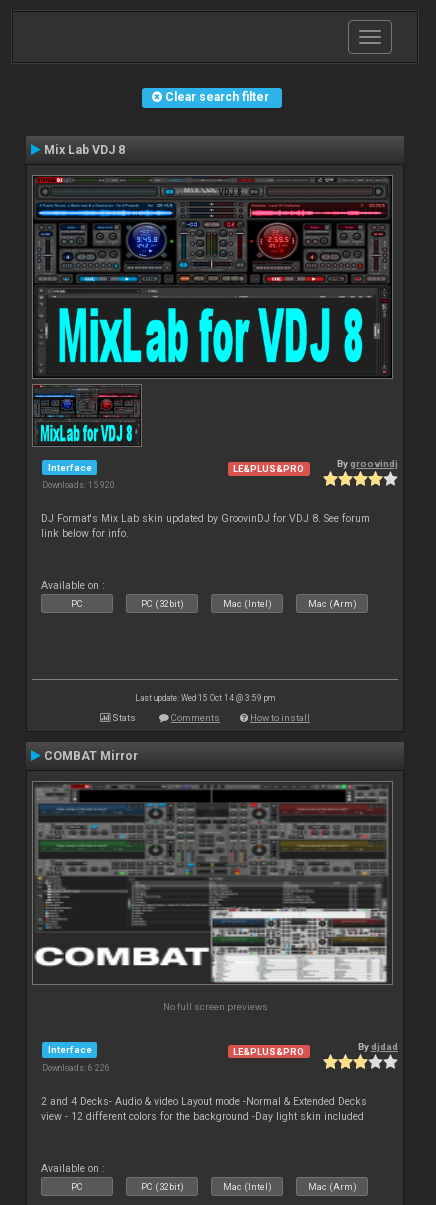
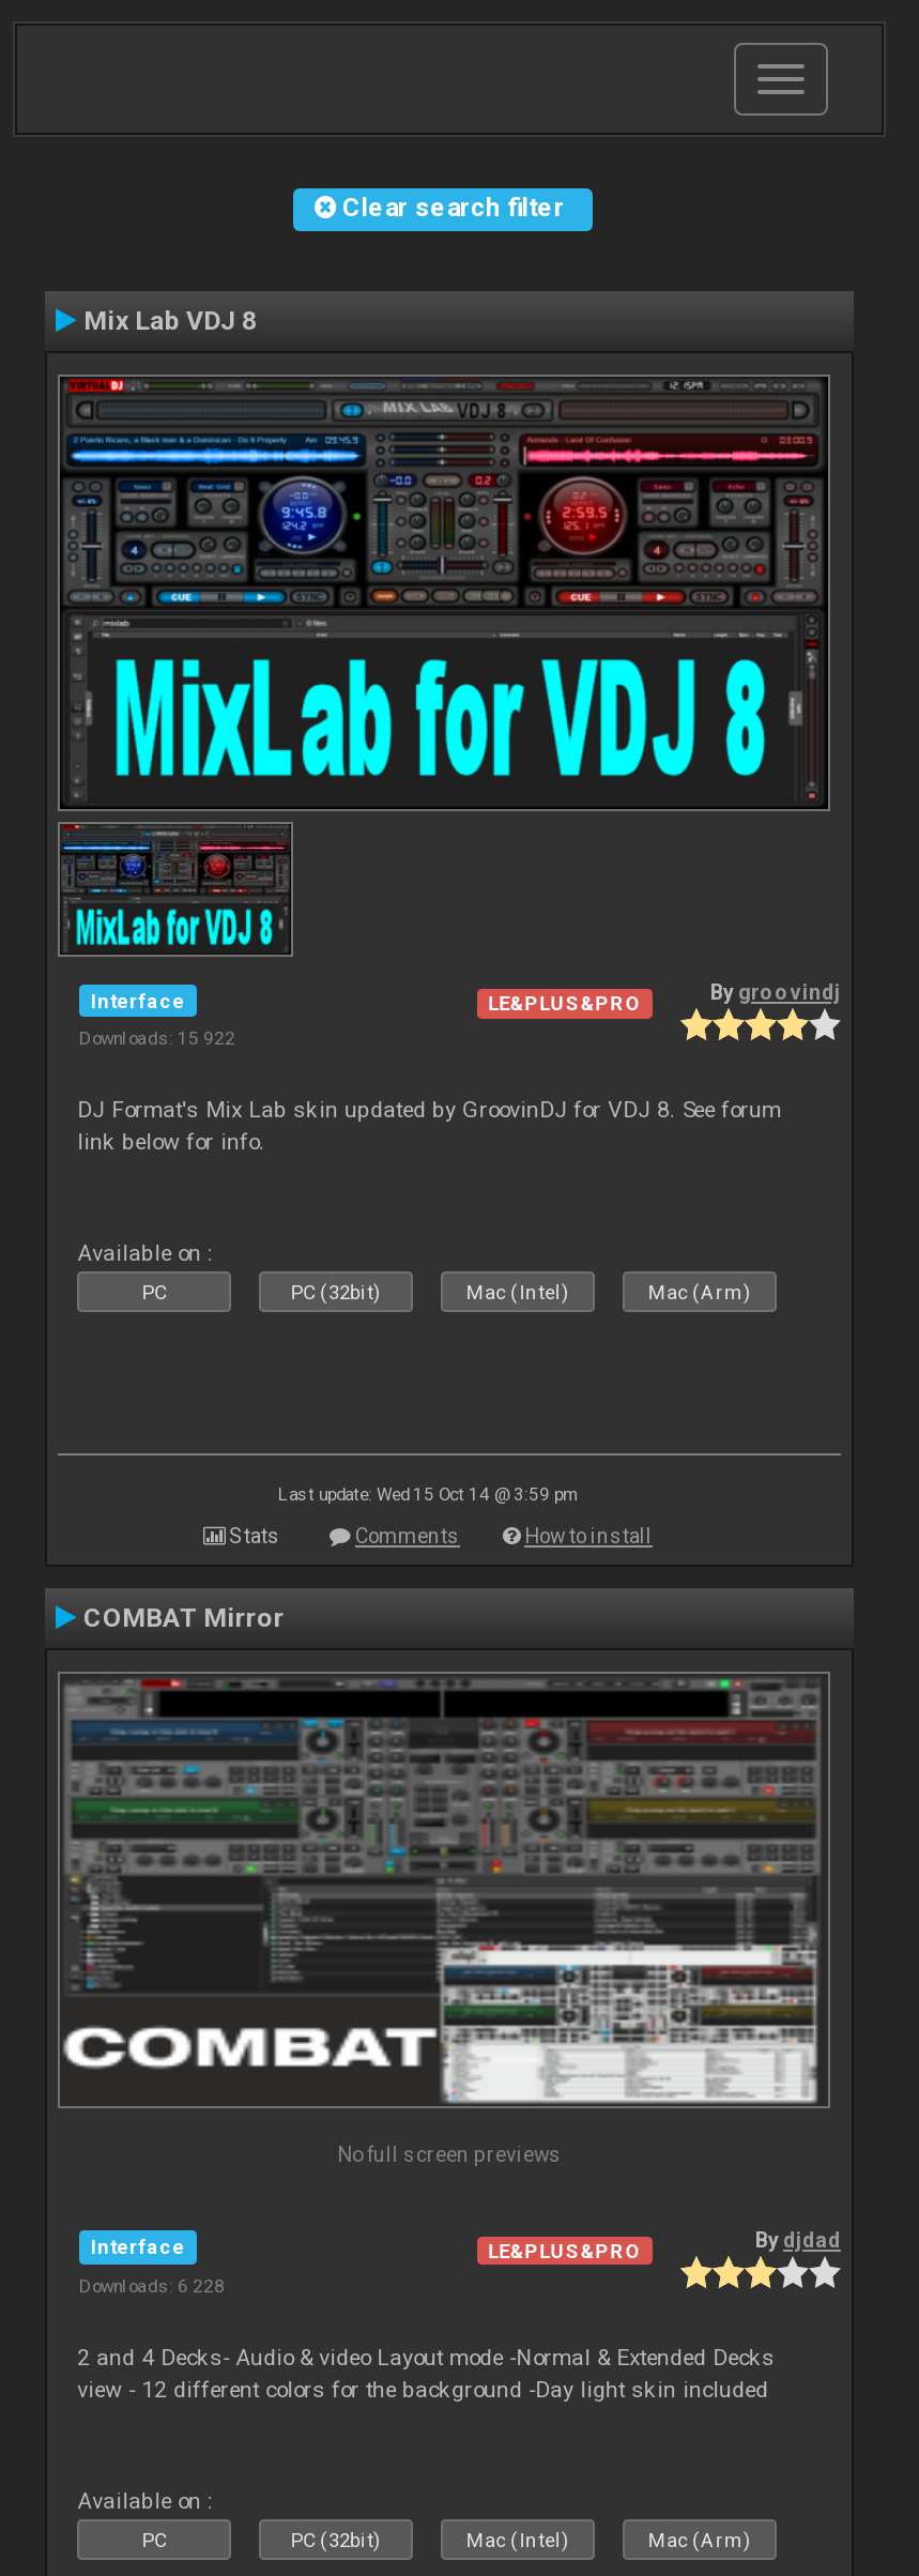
- Downloads: 15 920
+ Downloads: 15 922

- Downloads: 6 226
+ Downloads: 6 228
